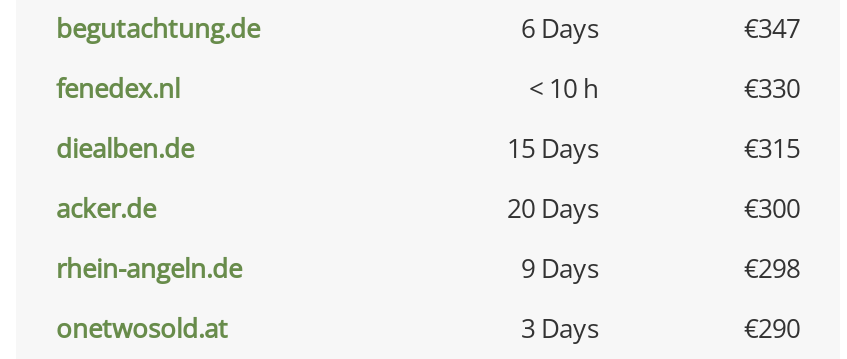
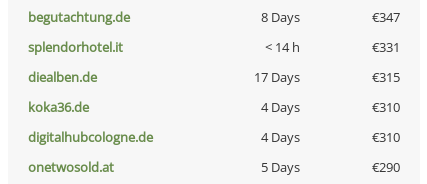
- 6 Days
+ 8 Days

- fenedex.nl
- < 10 h
- €330
+ splendorhotel.it
+ < 14 h
+ €331

- 15 Days
+ 17 Days

- acker.de
- 20 Days
- €300
+ koka36.de
+ 4 Days
+ €310

- rhein-angeln.de
- 9 Days
- €298
+ digitalhubcologne.de
+ 4 Days
+ €310

- 3 Days
+ 5 Days
